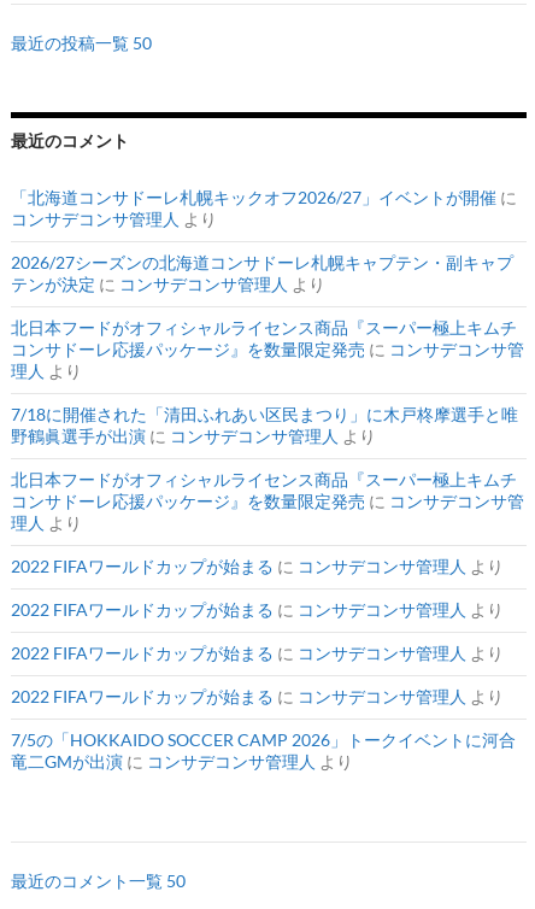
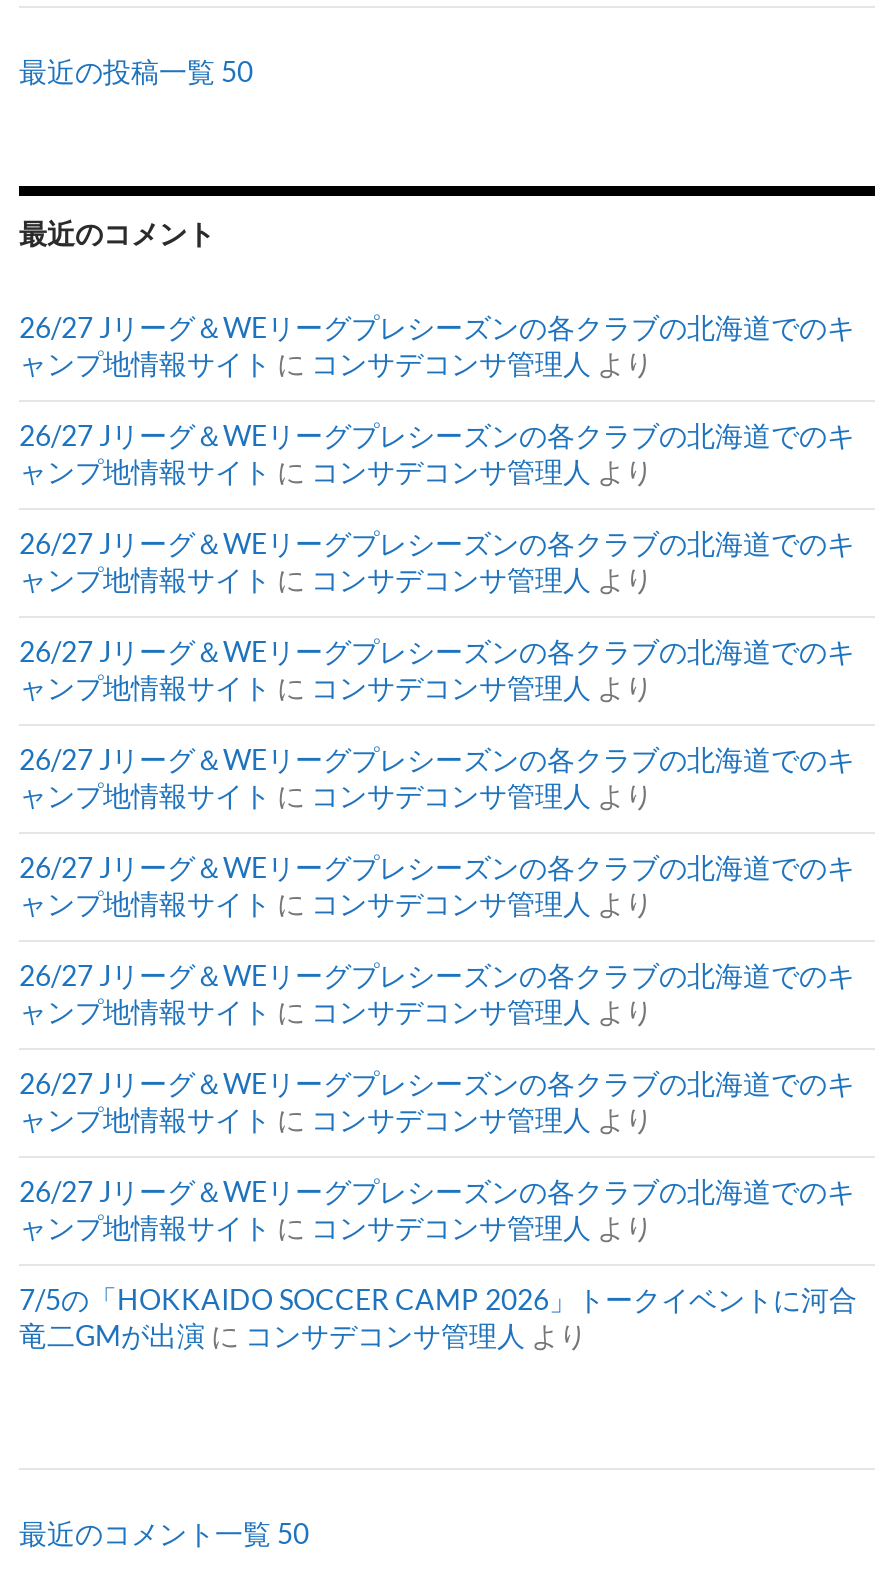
- 「北海道コンサドーレ札幌キックオフ2026/27」イベントが開催に
- コンサデコンサ管理人より
+ 26/27 Jリーグ＆WEリーグプレシーズンの各クラブの北海道でのキ
+ ャンプ地情報サイトにコンサデコンサ管理人より

- 2026/27シーズンの北海道コンサドーレ札幌キャプテン・副キャプ
- テンが決定にコンサデコンサ管理人より
+ 26/27 Jリーグ＆WEリーグプレシーズンの各クラブの北海道でのキ
+ ャンプ地情報サイトにコンサデコンサ管理人より

- 北日本フードがオフィシャルライセンス商品『スーパー極上キムチ
- コンサドーレ応援パッケージ』を数量限定発売にコンサデコンサ管
- 理人より
+ 26/27 Jリーグ＆WEリーグプレシーズンの各クラブの北海道でのキ
+ ャンプ地情報サイトにコンサデコンサ管理人より

- 7/18に開催された「清田ふれあい区民まつり」に木戸柊摩選手と唯
- 野鶴眞選手が出演にコンサデコンサ管理人より
+ 26/27 Jリーグ＆WEリーグプレシーズンの各クラブの北海道でのキ
+ ャンプ地情報サイトにコンサデコンサ管理人より

- 北日本フードがオフィシャルライセンス商品『スーパー極上キムチ
- コンサドーレ応援パッケージ』を数量限定発売にコンサデコンサ管
- 理人より
+ 26/27 Jリーグ＆WEリーグプレシーズンの各クラブの北海道でのキ
+ ャンプ地情報サイトにコンサデコンサ管理人より

- 2022 FIFAワールドカップが始まるにコンサデコンサ管理人より
+ 26/27 Jリーグ＆WEリーグプレシーズンの各クラブの北海道でのキ
+ ャンプ地情報サイトにコンサデコンサ管理人より

- 2022 FIFAワールドカップが始まるにコンサデコンサ管理人より
+ 26/27 Jリーグ＆WEリーグプレシーズンの各クラブの北海道でのキ
+ ャンプ地情報サイトにコンサデコンサ管理人より

- 2022 FIFAワールドカップが始まるにコンサデコンサ管理人より
+ 26/27 Jリーグ＆WEリーグプレシーズンの各クラブの北海道でのキ
+ ャンプ地情報サイトにコンサデコンサ管理人より

- 2022 FIFAワールドカップが始まるにコンサデコンサ管理人より
+ 26/27 Jリーグ＆WEリーグプレシーズンの各クラブの北海道でのキ
+ ャンプ地情報サイトにコンサデコンサ管理人より
